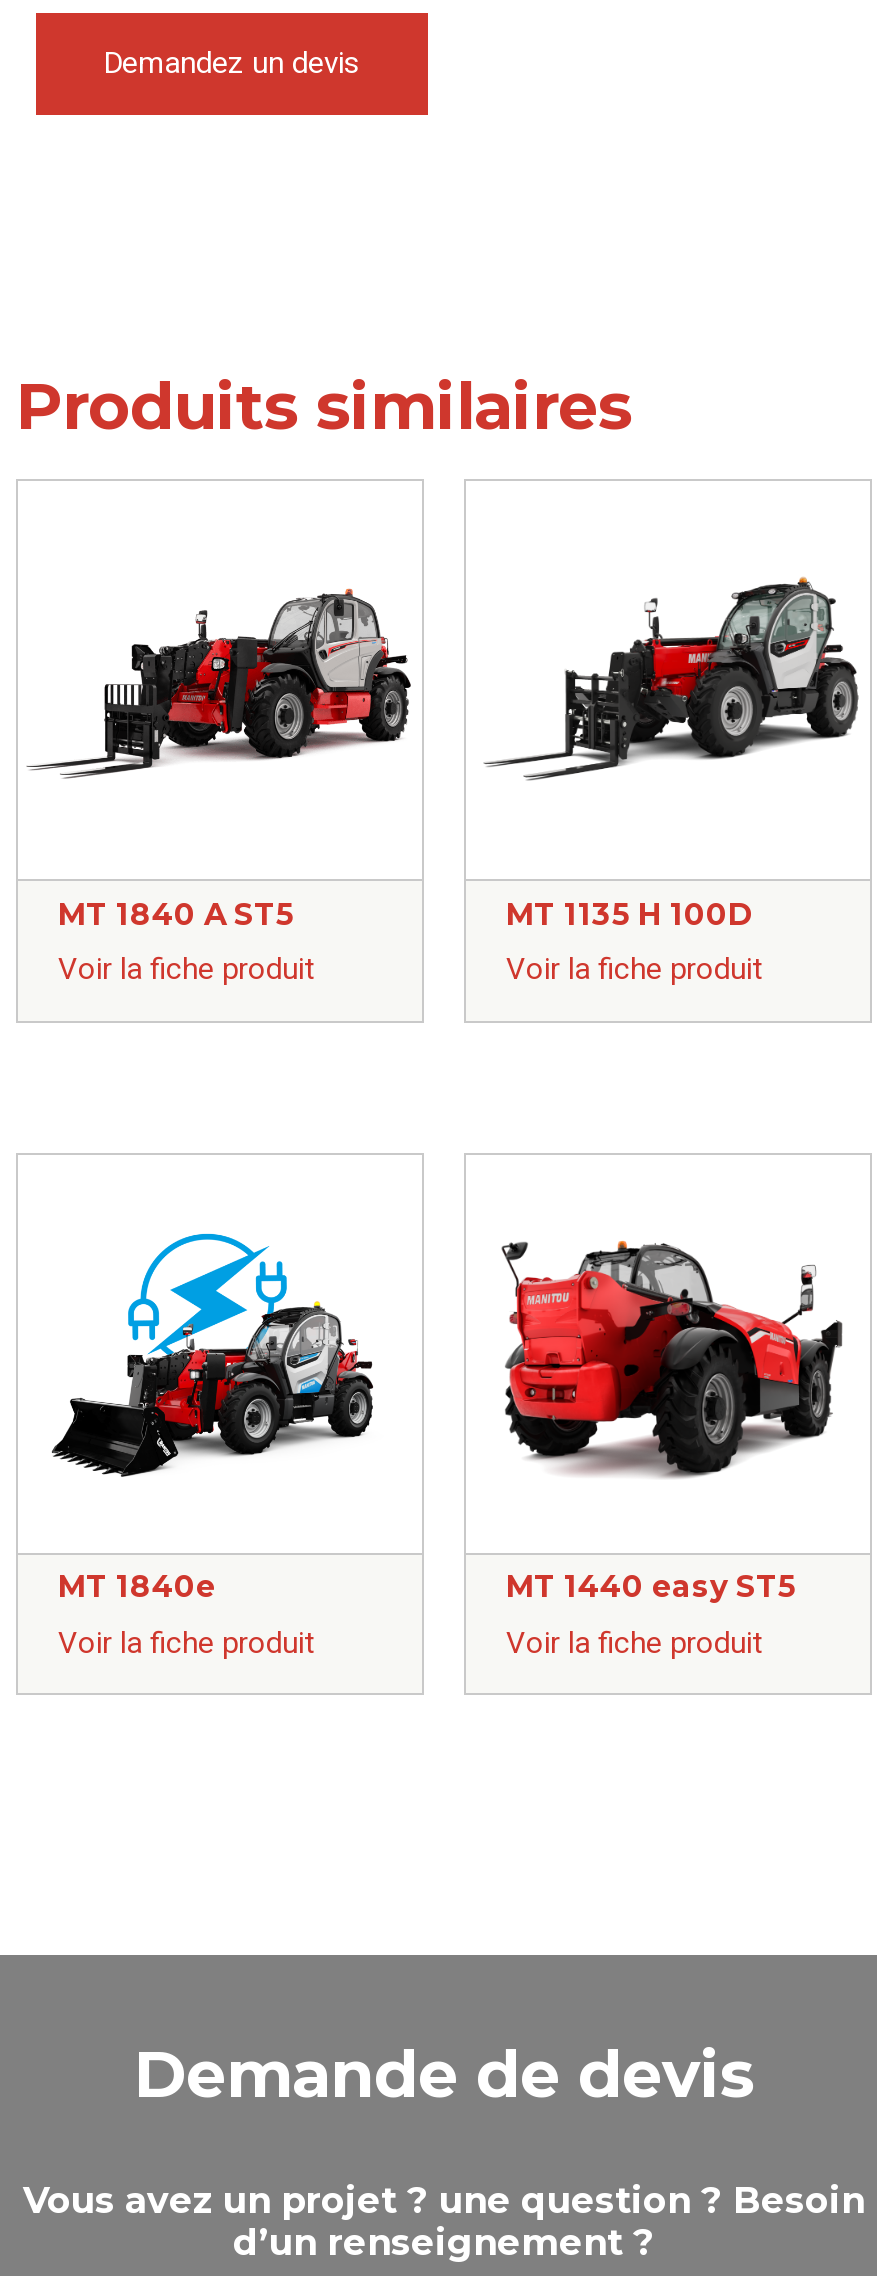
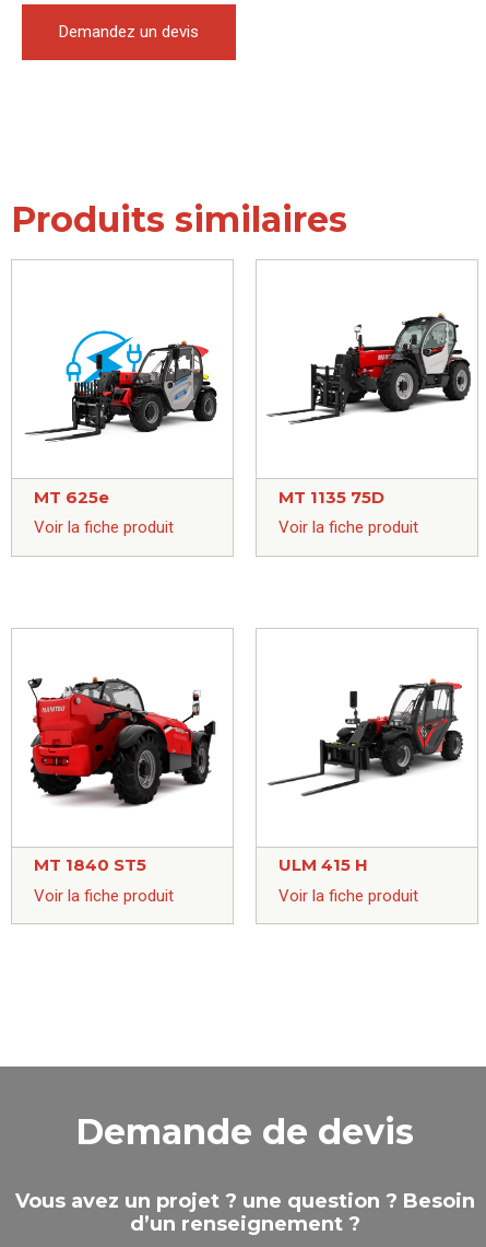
- [image]
+ [image]

- MT 1840 A ST5
+ MT 625e

- MT 1135 H 100D
+ MT 1135 75D

- [image]
+ [image]

- [image]
+ [image]

- MT 1840e
+ MT 1840 ST5

- MT 1440 easy ST5
+ ULM 415 H
